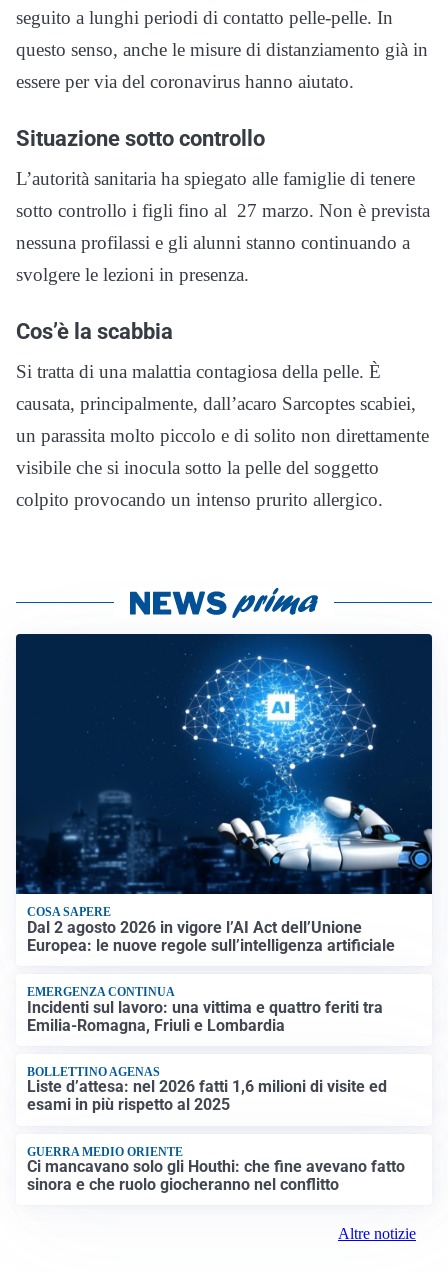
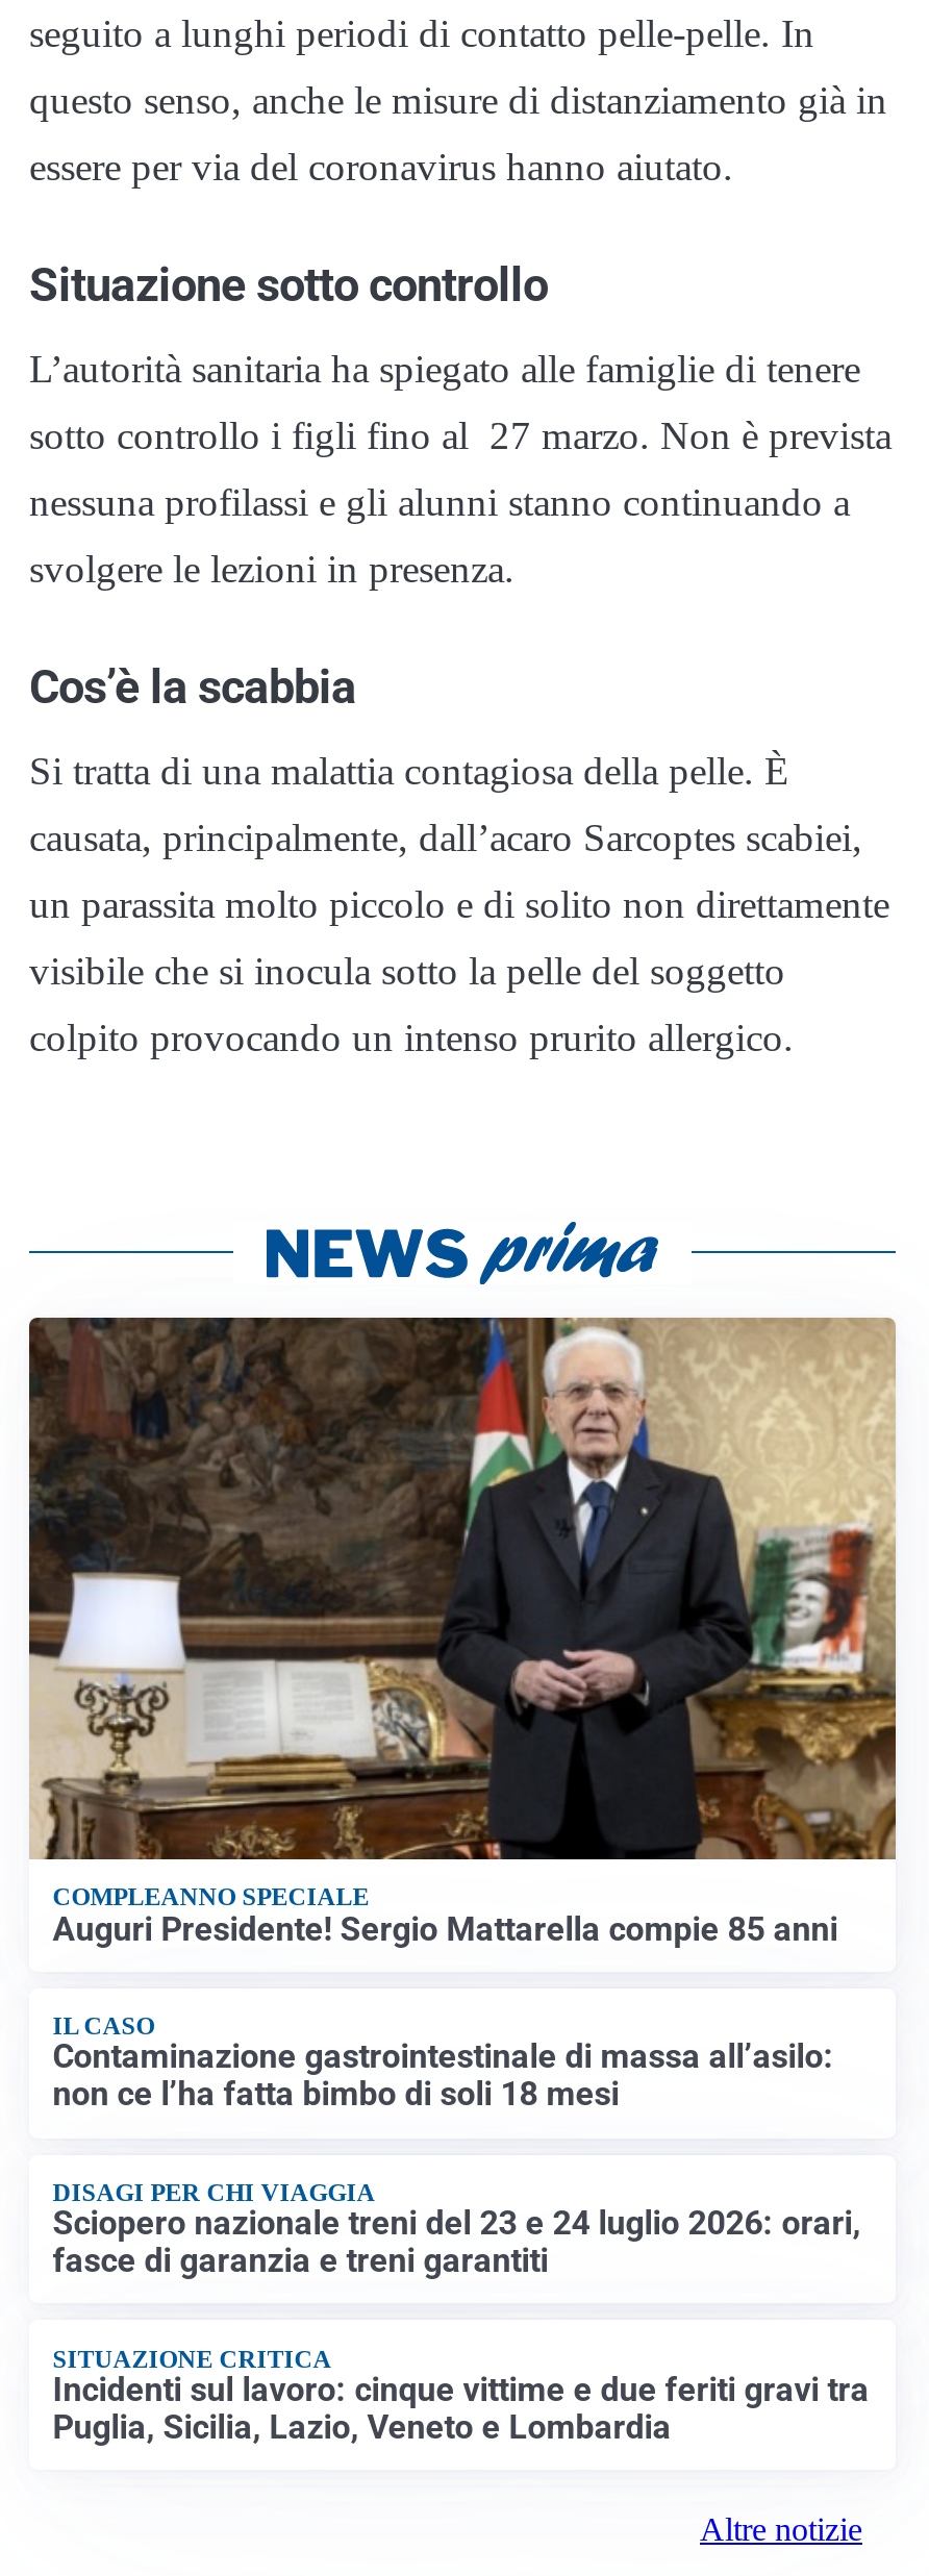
- [image]
- COSA SAPERE
- Dal 2 agosto 2026 in vigore l’AI Act dell’Unione
- Europea: le nuove regole sull’intelligenza artificiale
+ [image]
+ COMPLEANNO SPECIALE
+ Auguri Presidente! Sergio Mattarella compie 85 anni

- EMERGENZA CONTINUA
- Incidenti sul lavoro: una vittima e quattro feriti tra
- Emilia-Romagna, Friuli e Lombardia
+ IL CASO
+ Contaminazione gastrointestinale di massa all’asilo:
+ non ce l’ha fatta bimbo di soli 18 mesi

- BOLLETTINO AGENAS
- Liste d’attesa: nel 2026 fatti 1,6 milioni di visite ed
- esami in più rispetto al 2025
+ DISAGI PER CHI VIAGGIA
+ Sciopero nazionale treni del 23 e 24 luglio 2026: orari,
+ fasce di garanzia e treni garantiti

- GUERRA MEDIO ORIENTE
- Ci mancavano solo gli Houthi: che fine avevano fatto
- sinora e che ruolo giocheranno nel conflitto
+ SITUAZIONE CRITICA
+ Incidenti sul lavoro: cinque vittime e due feriti gravi tra
+ Puglia, Sicilia, Lazio, Veneto e Lombardia
